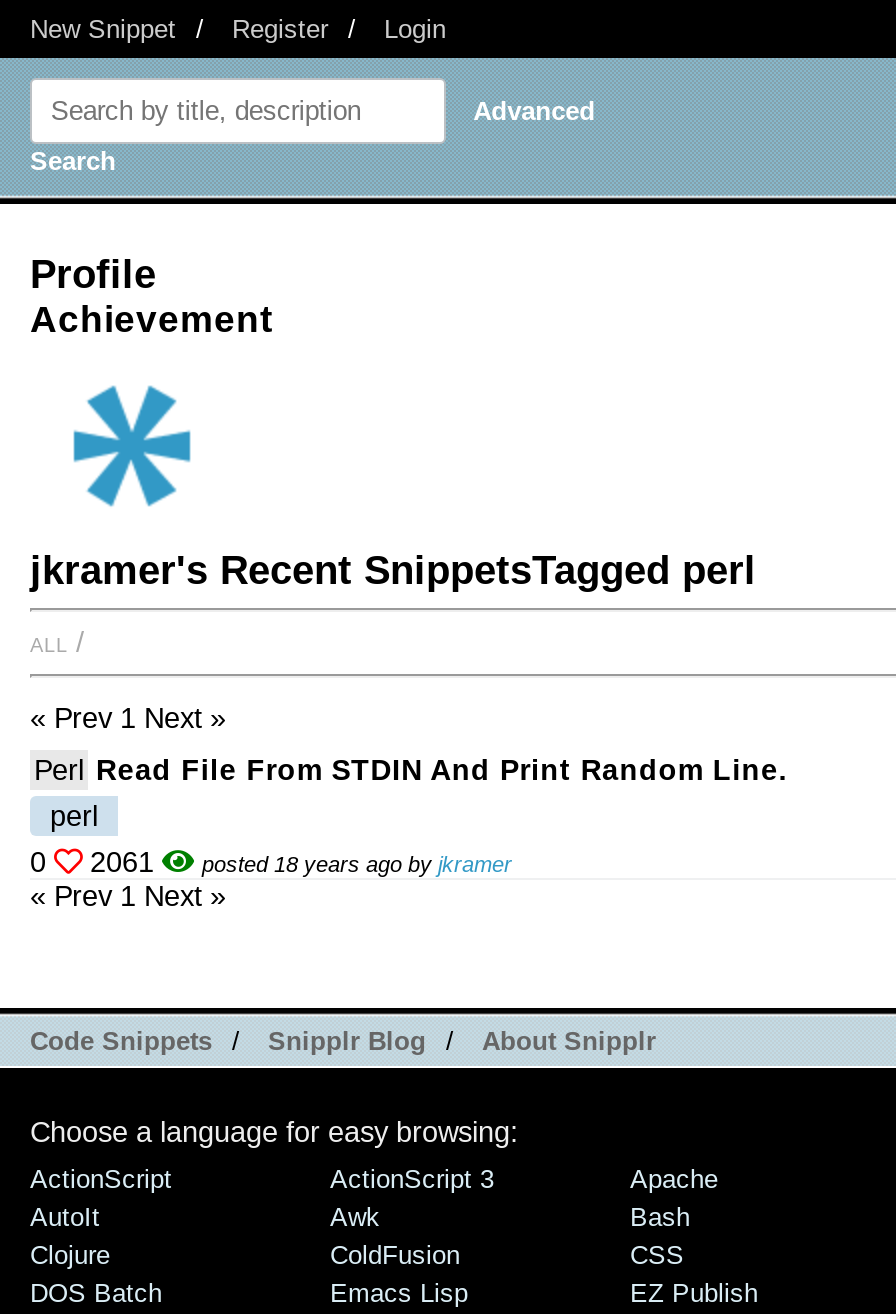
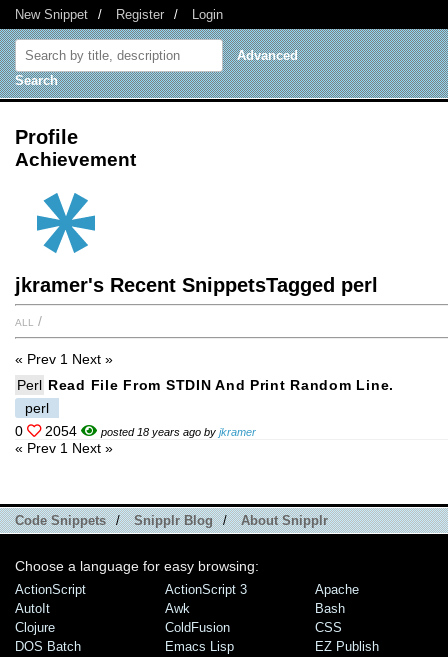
- 0 2061 posted 18 years ago by jkramer
+ 0 2054 posted 18 years ago by jkramer
